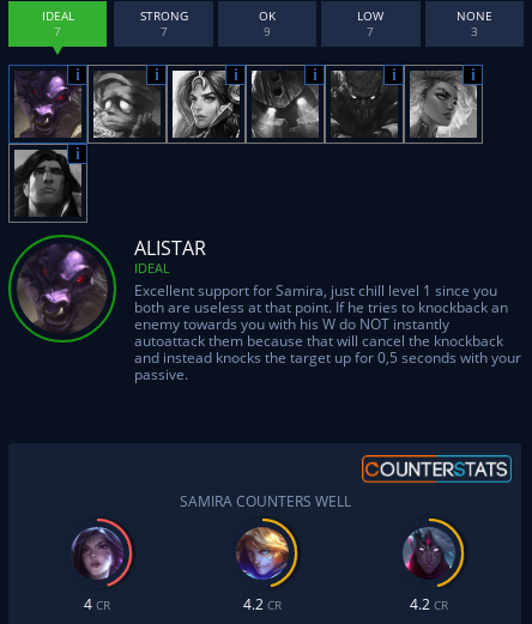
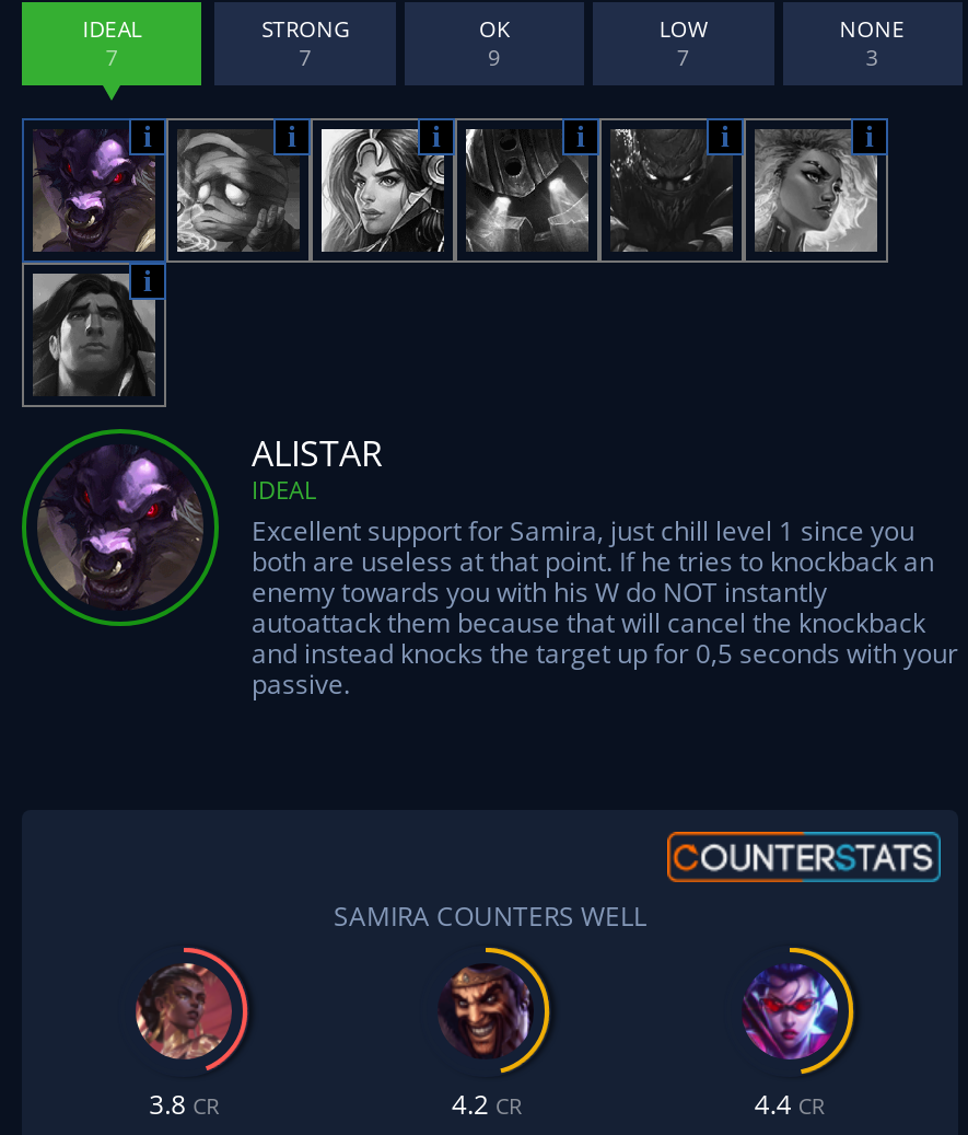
- [image]
- 4 CR
+ [image]
+ 3.8 CR

- [image]
+ [image]

- [image]
- 4.2 CR
+ [image]
+ 4.4 CR
